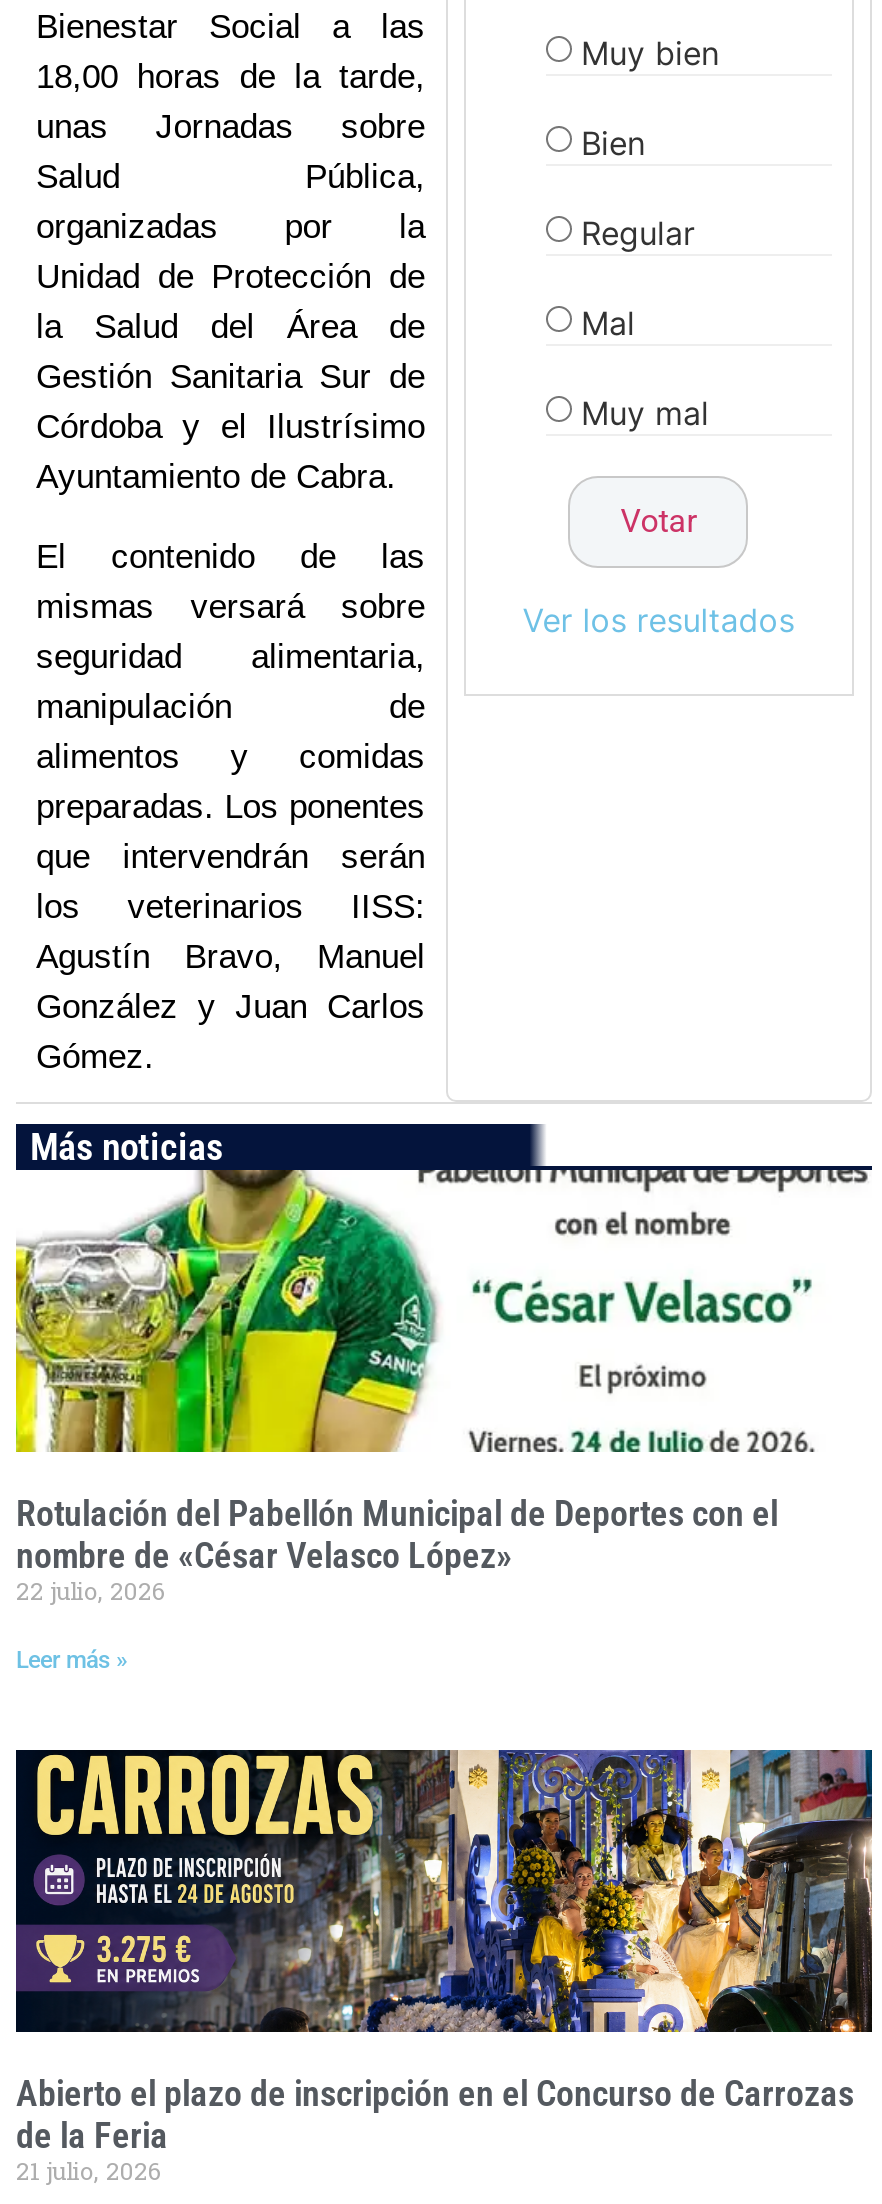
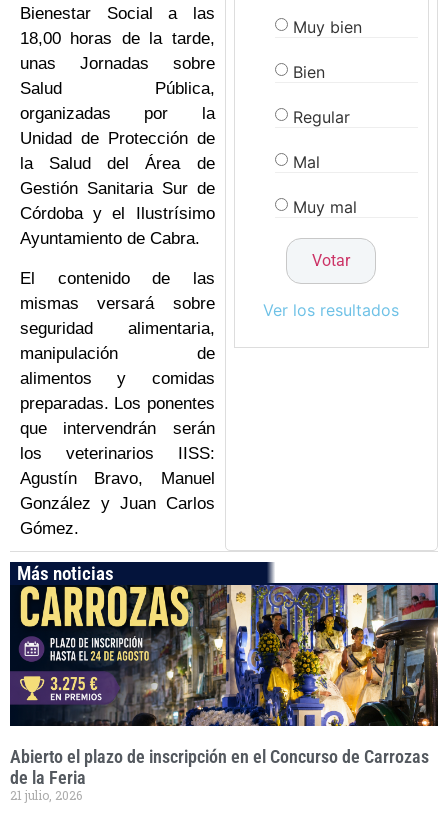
- [image]
- Rotulación del Pabellón Municipal de Deportes con el
- nombre de «César Velasco López»
- 22 julio, 2026
- Leer más »
